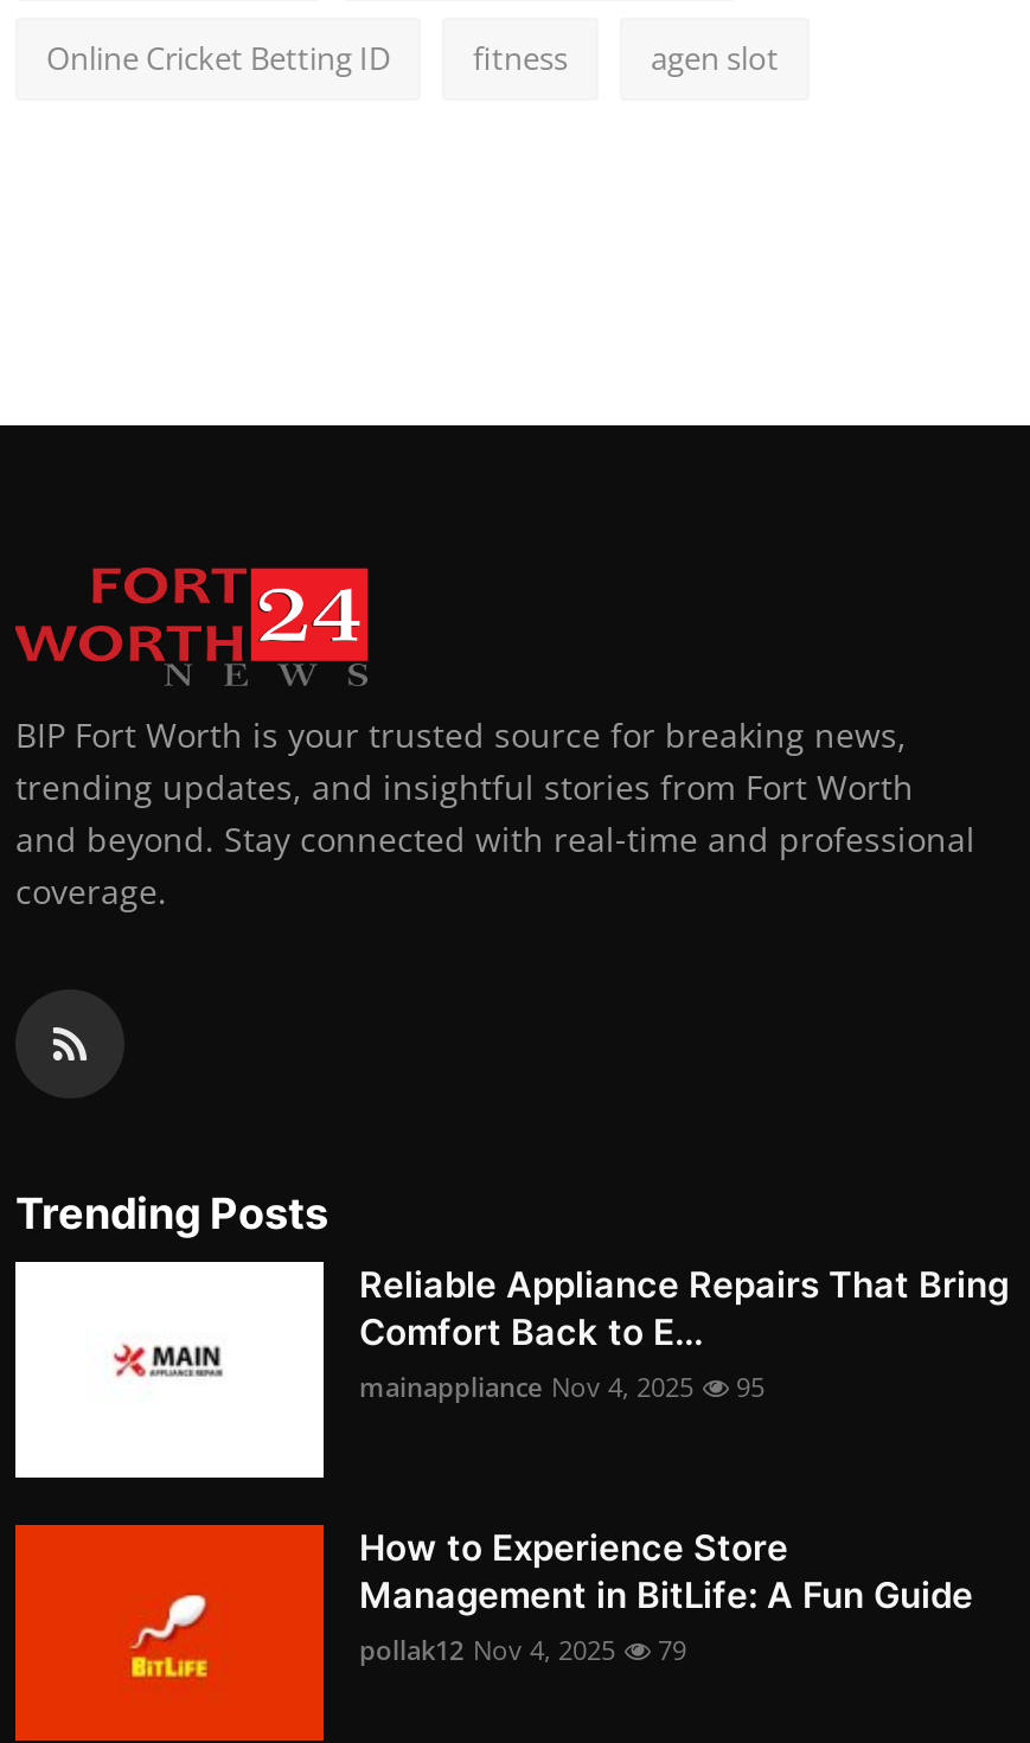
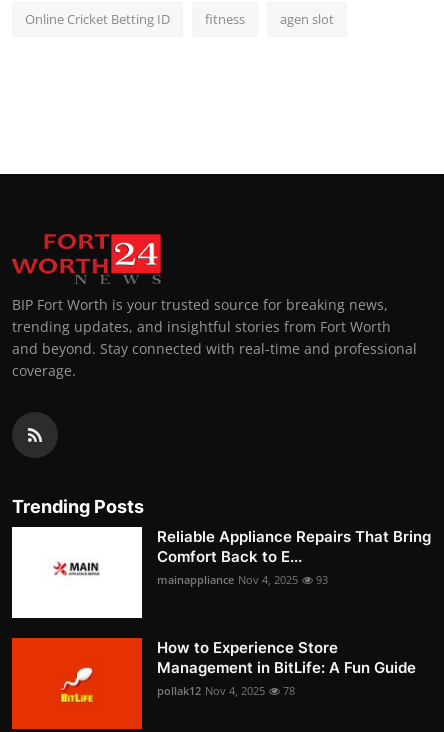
- mainappliance Nov 4, 2025 95
+ mainappliance Nov 4, 2025 93

- pollak12 Nov 4, 2025 79
+ pollak12 Nov 4, 2025 78
